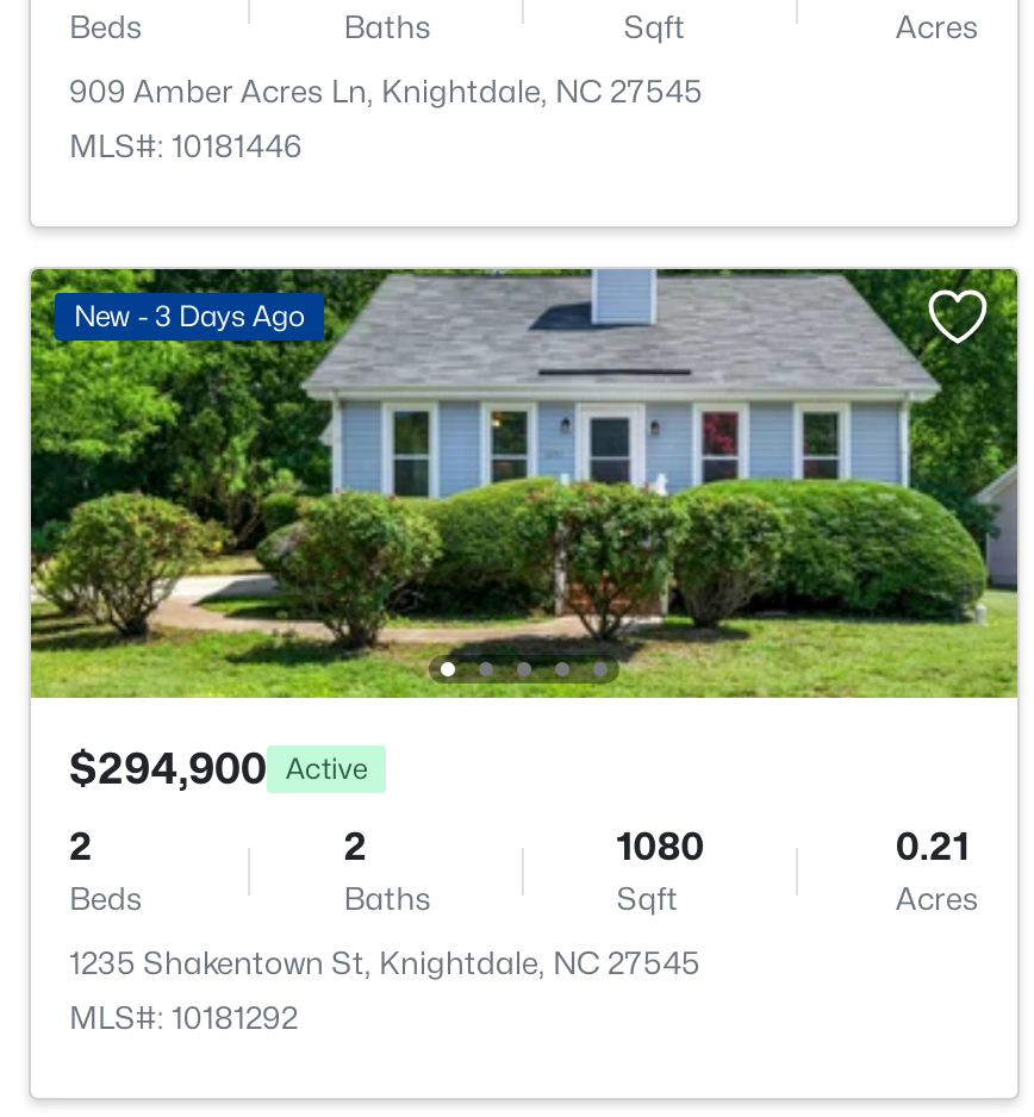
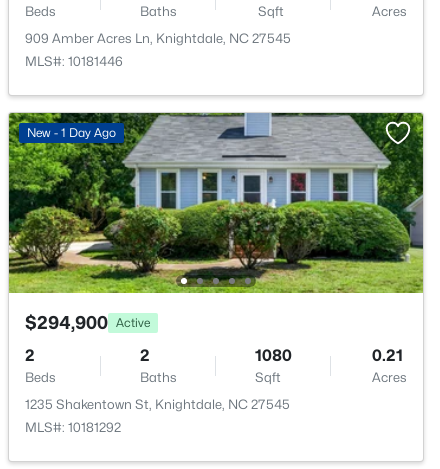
- New - 3 Days Ago
+ New - 1 Day Ago
